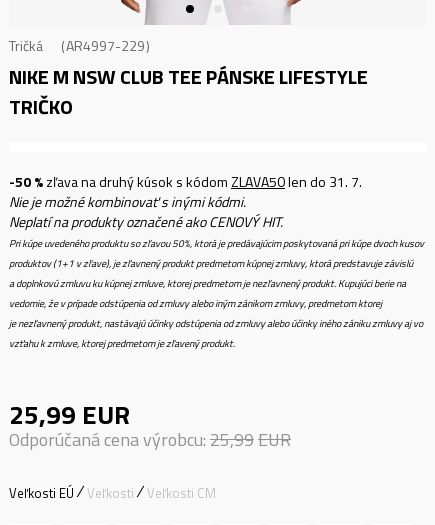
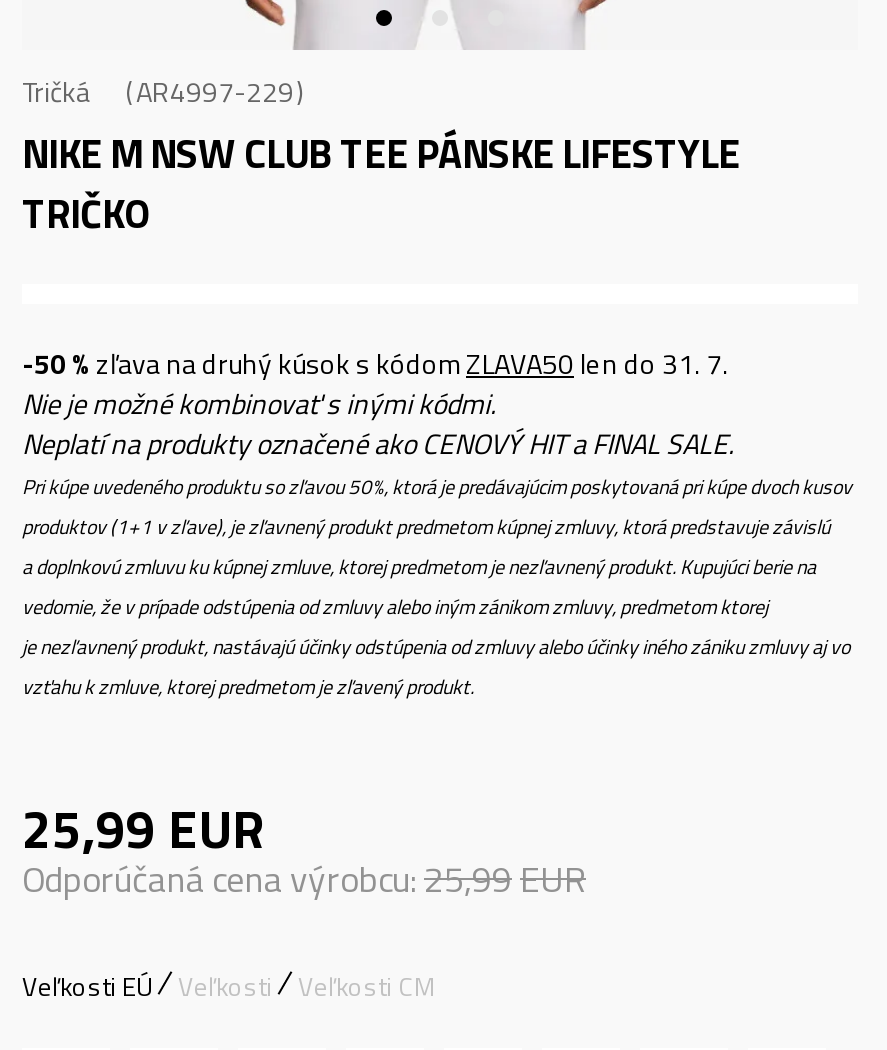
- Neplatí na produkty označené ako CENOVÝ HIT.
+ Neplatí na produkty označené ako CENOVÝ HIT a FINAL SALE.
